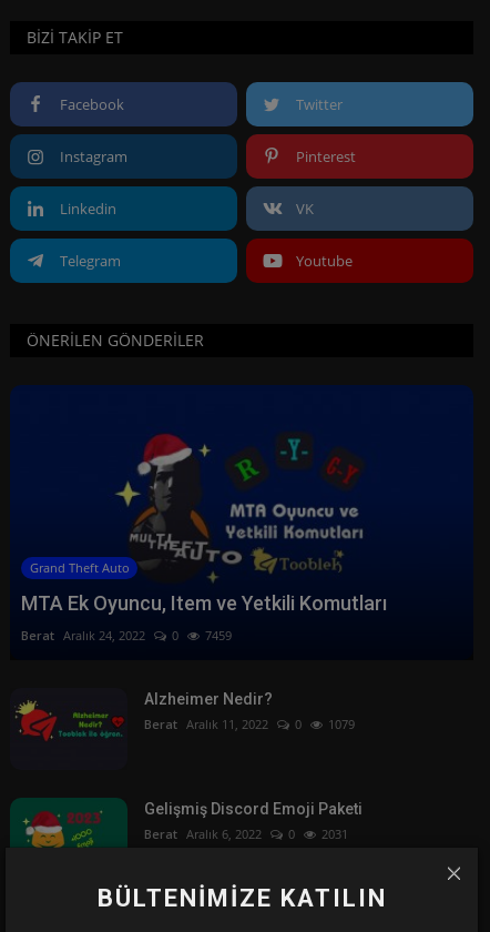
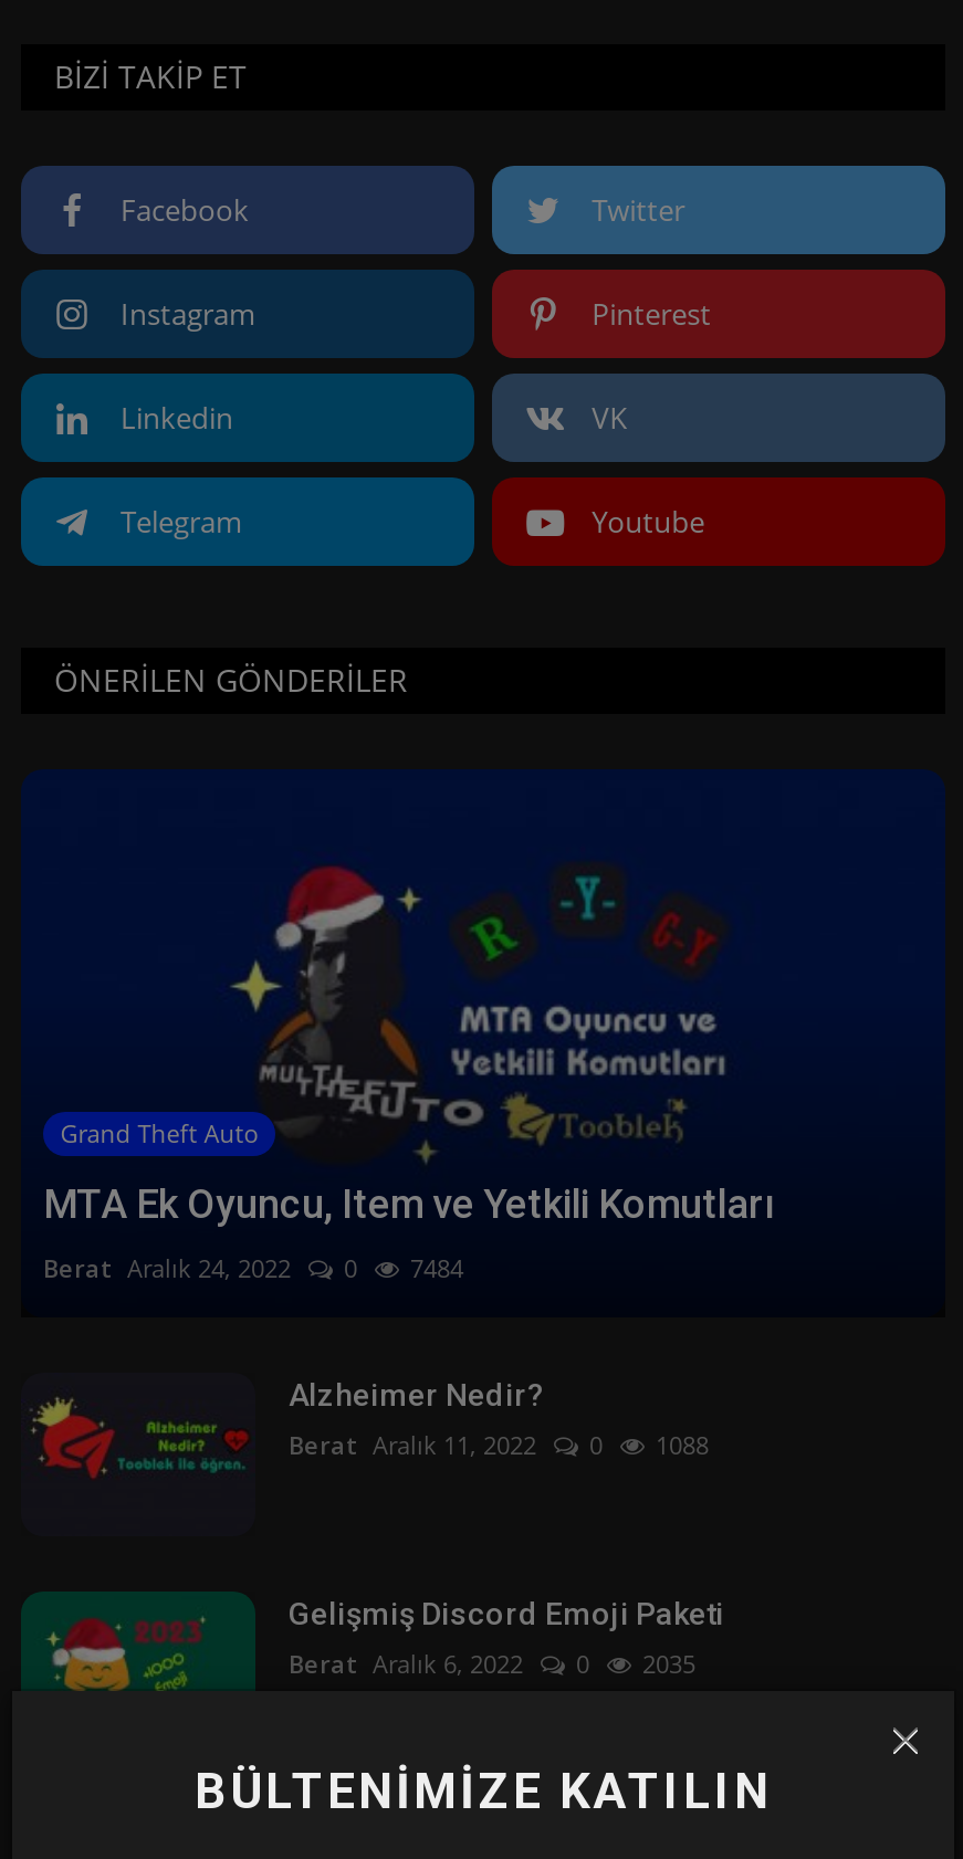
- Berat Aralık 24, 2022 0 7459
+ Berat Aralık 24, 2022 0 7484

- Berat Aralık 11, 2022 0 1079
+ Berat Aralık 11, 2022 0 1088

- Berat Aralık 6, 2022 0 2031
+ Berat Aralık 6, 2022 0 2035
